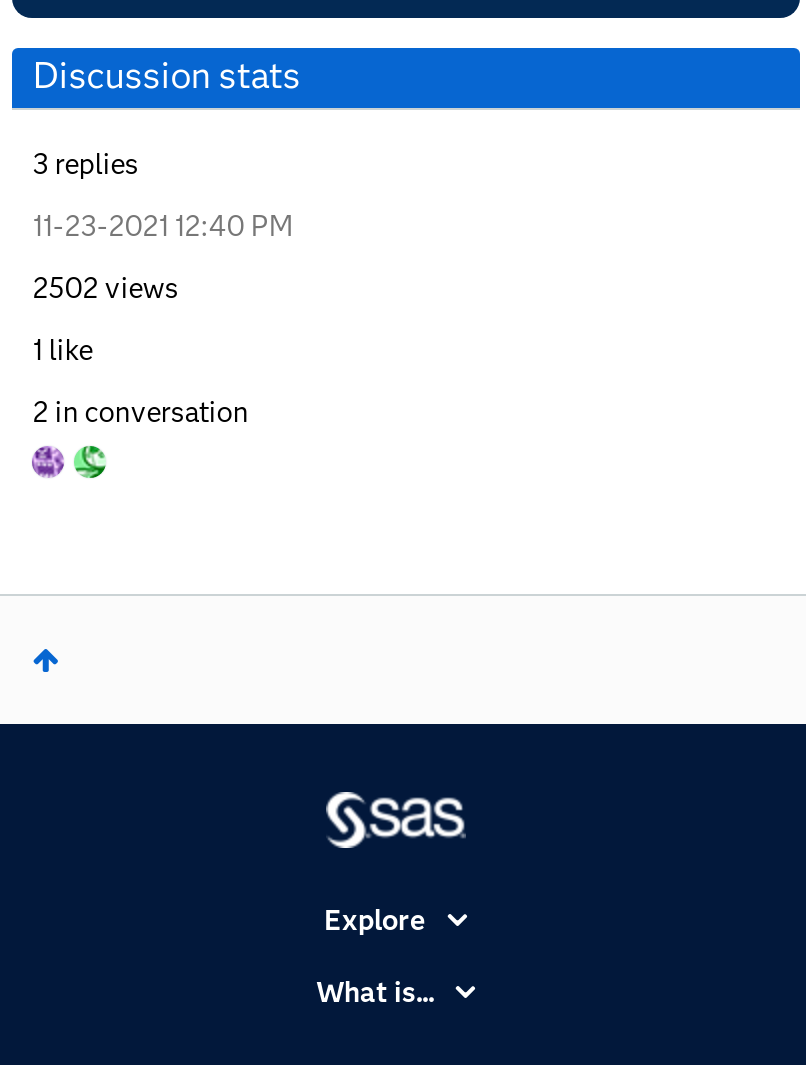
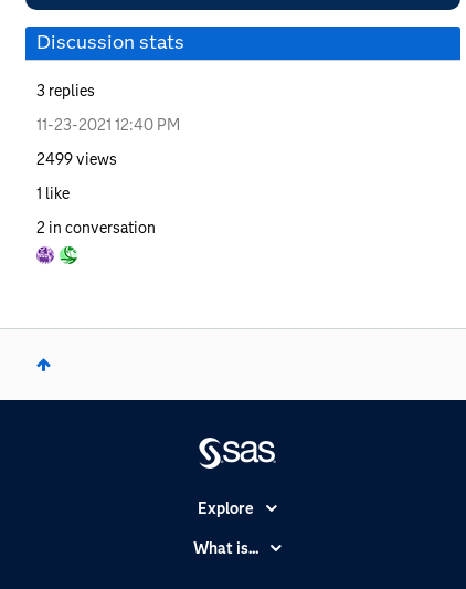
- 2502 views
+ 2499 views
